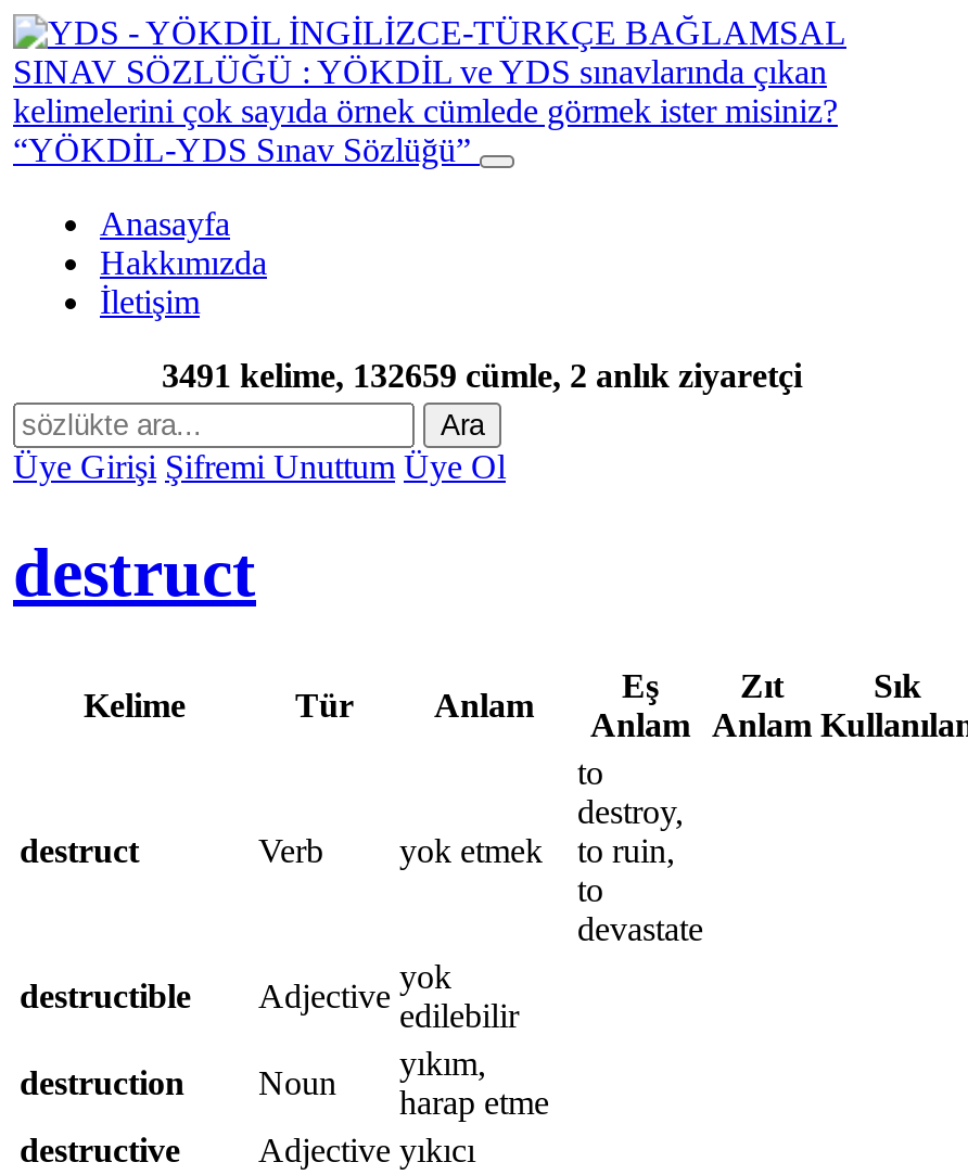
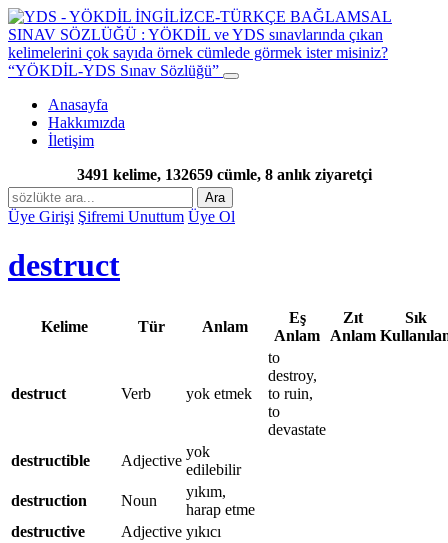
- 3491 kelime, 132659 cümle, 2 anlık ziyaretçi
+ 3491 kelime, 132659 cümle, 8 anlık ziyaretçi
